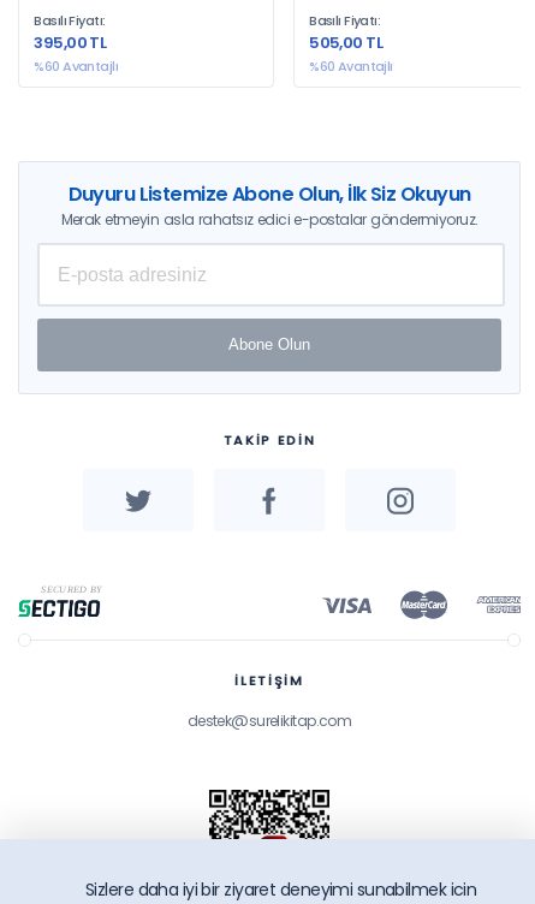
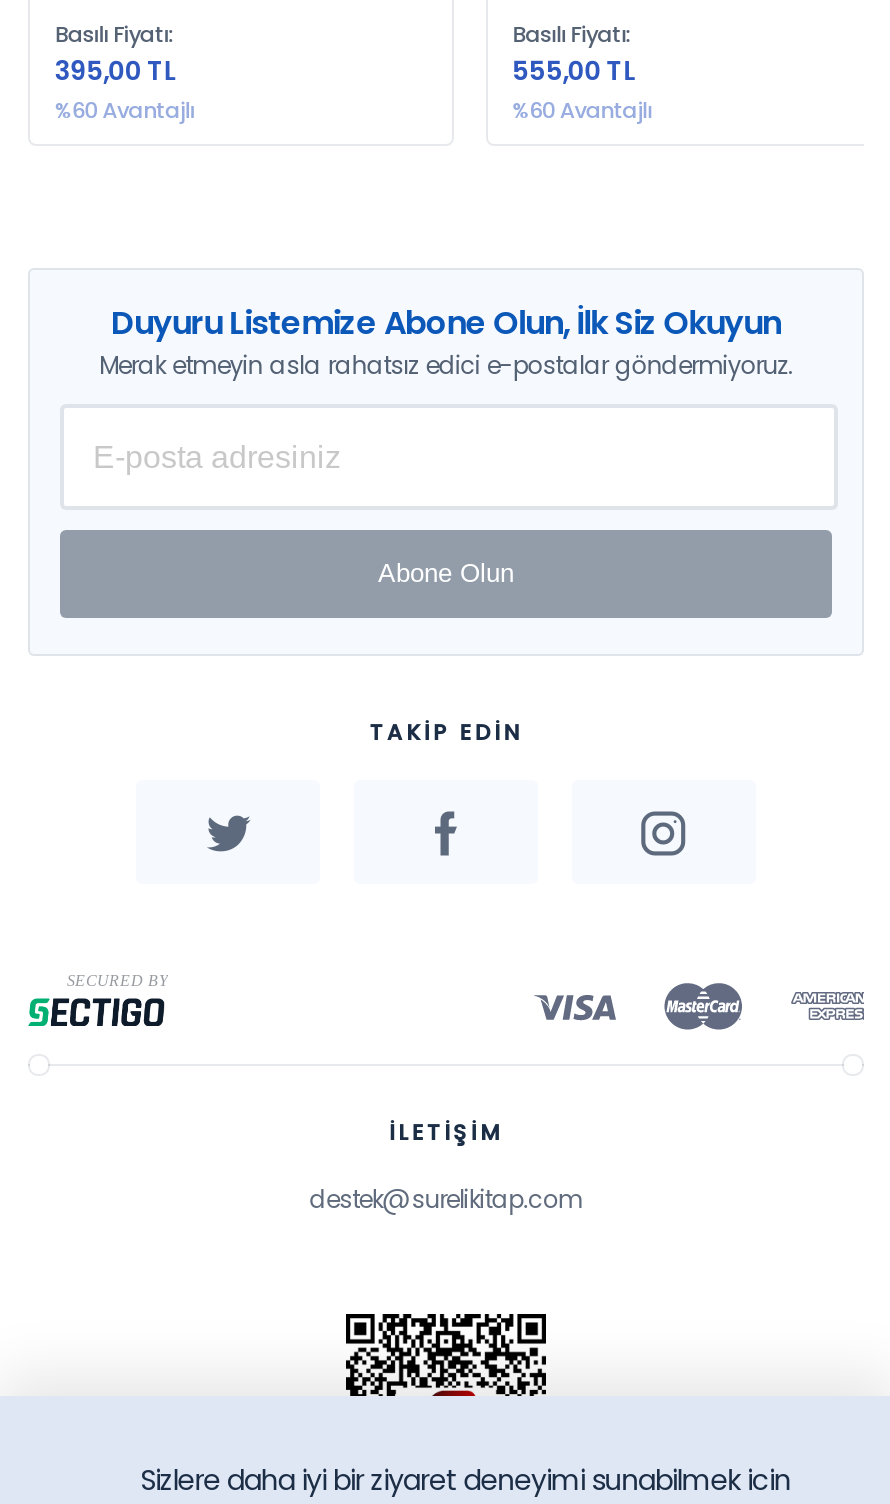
- 505,00 TL
+ 555,00 TL
